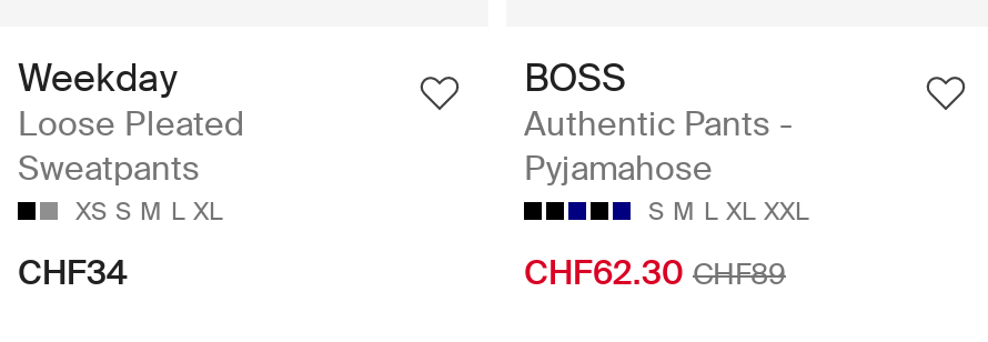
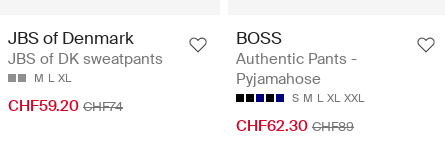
- Weekday
- Loose Pleated
- Sweatpants
- XS S M L XL
+ JBS of Denmark
+ JBS of DK sweatpants
+ M L XL

- CHF34
+ CHF59.20 CHF74
